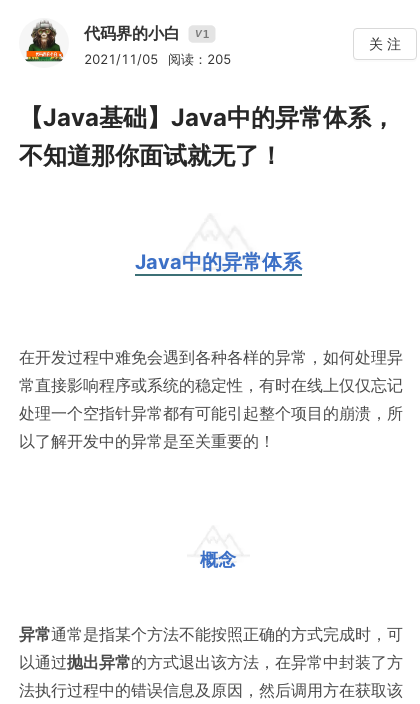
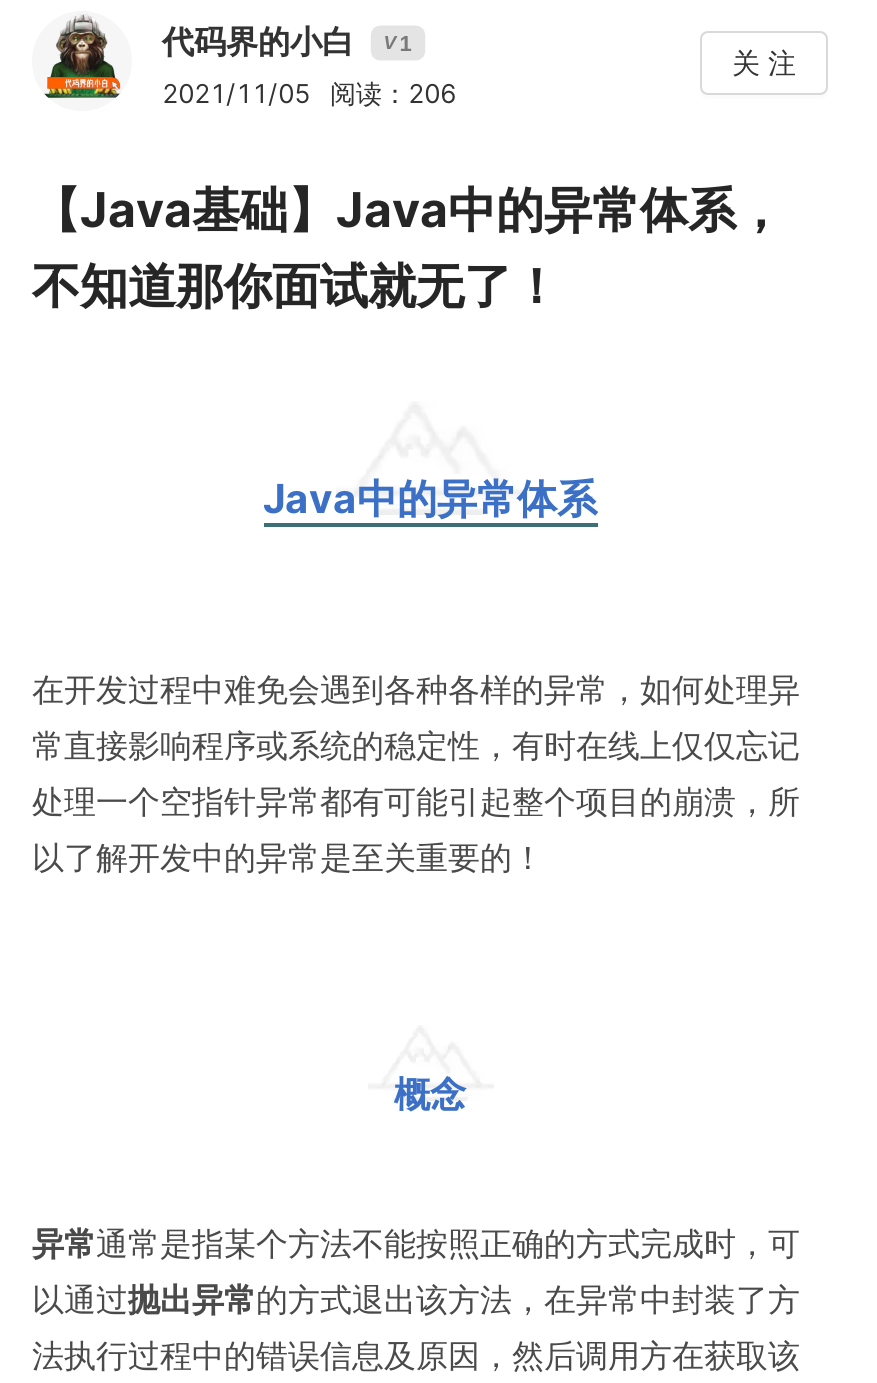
- 2021/11/05 阅读：205
+ 2021/11/05 阅读：206
